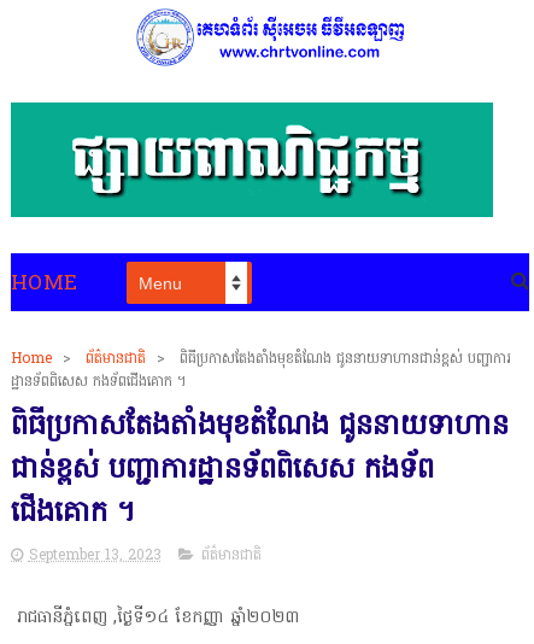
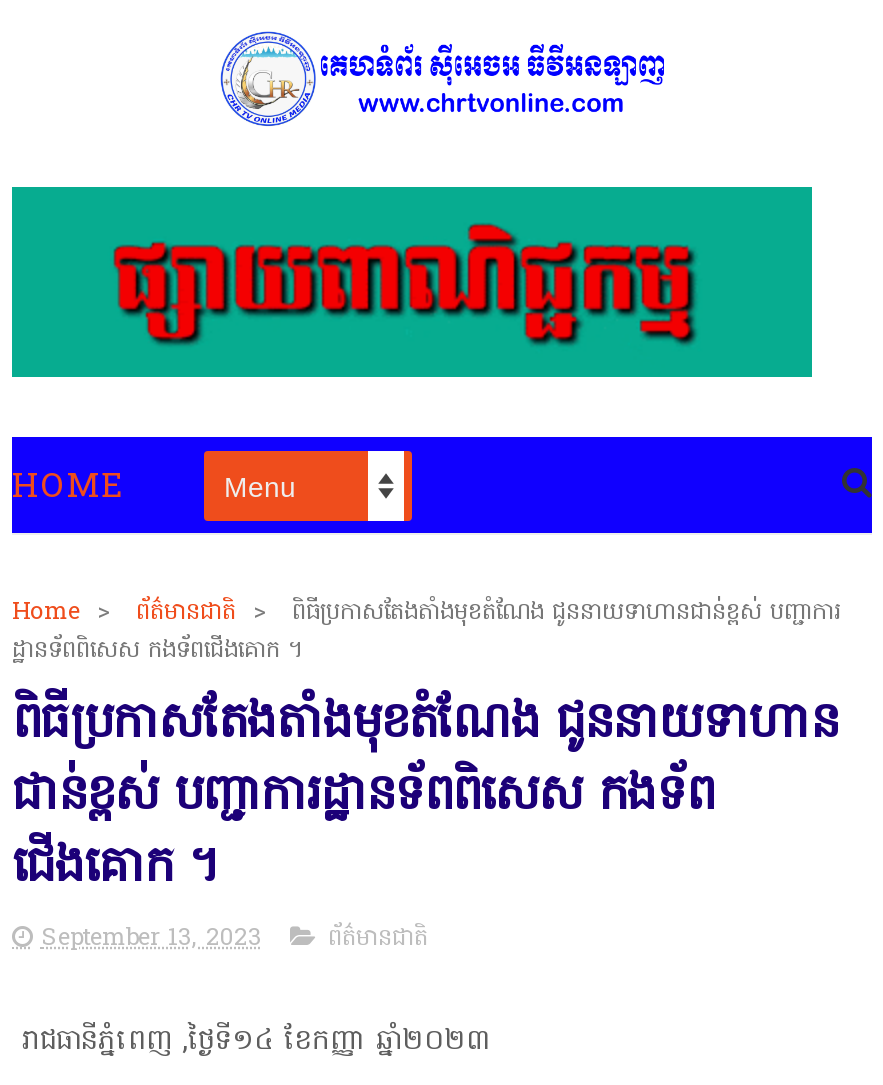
- [image]
+ [image]
